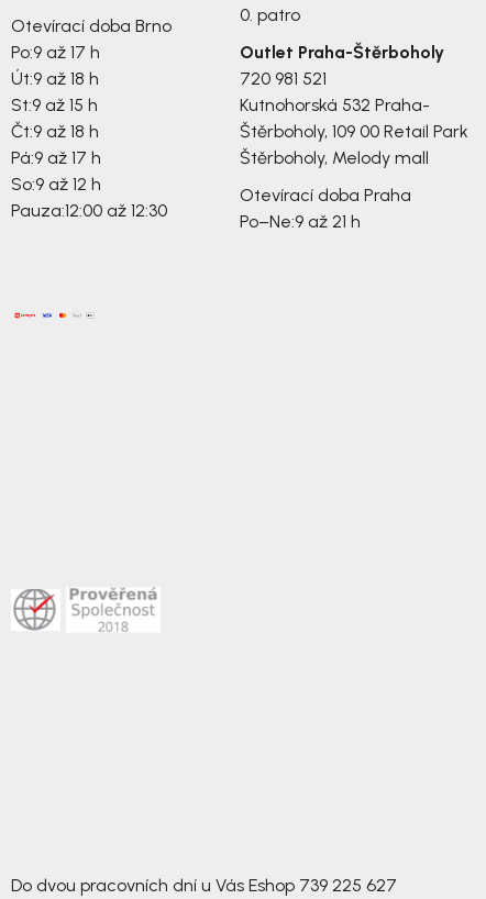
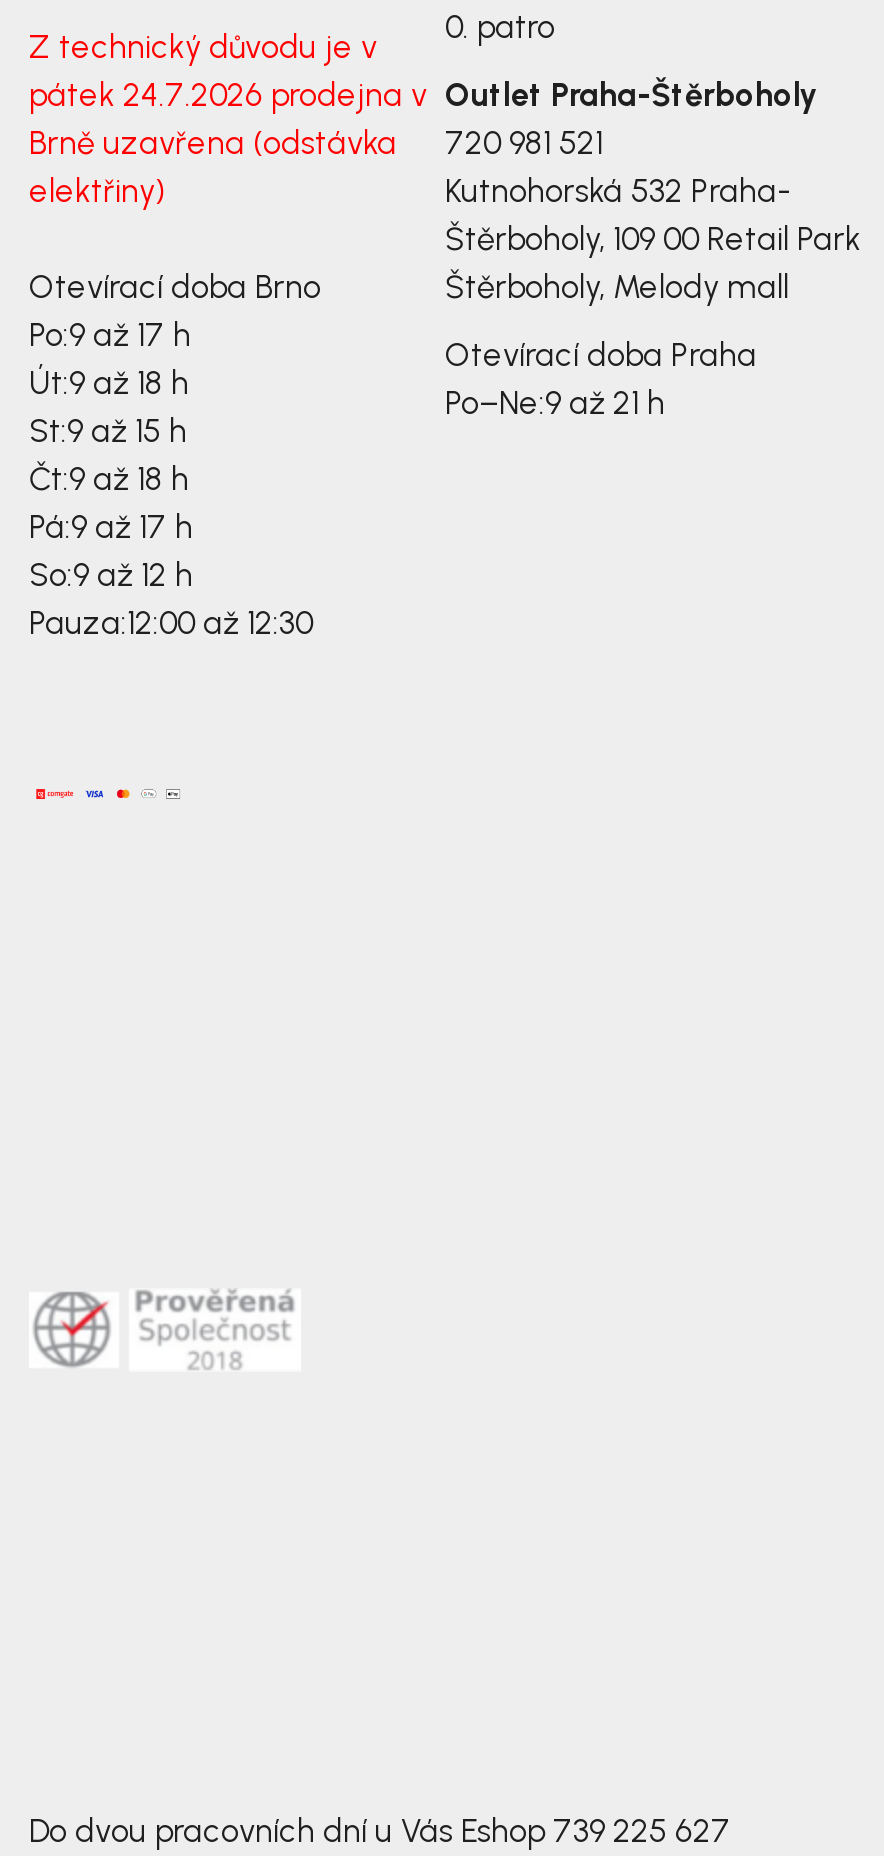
+ Z technický důvodu je v
+ pátek 24.7.2026 prodejna v
+ Brně uzavřena (odstávka
+ elektřiny)
